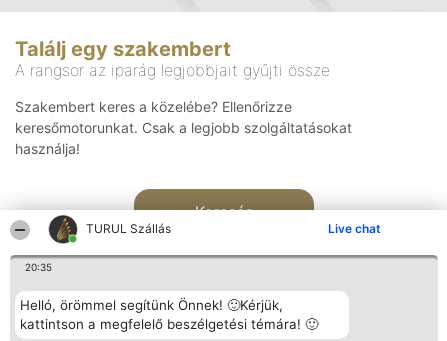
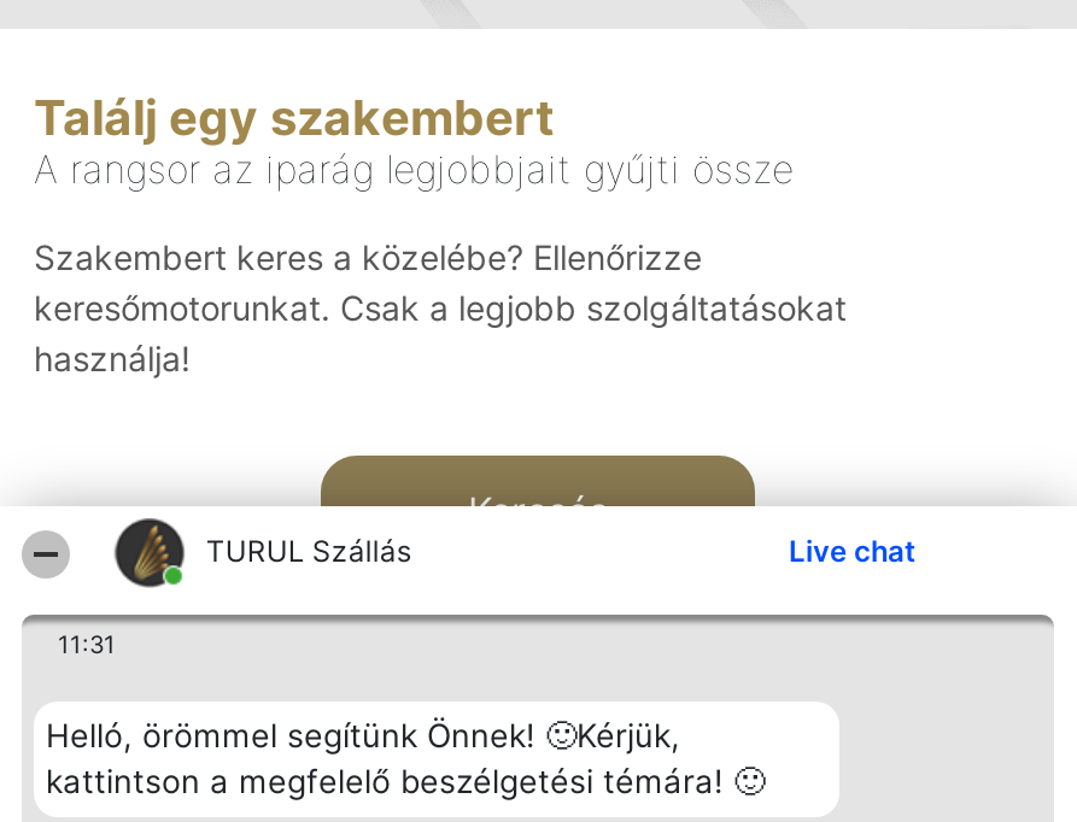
- 20:35
+ 11:31
